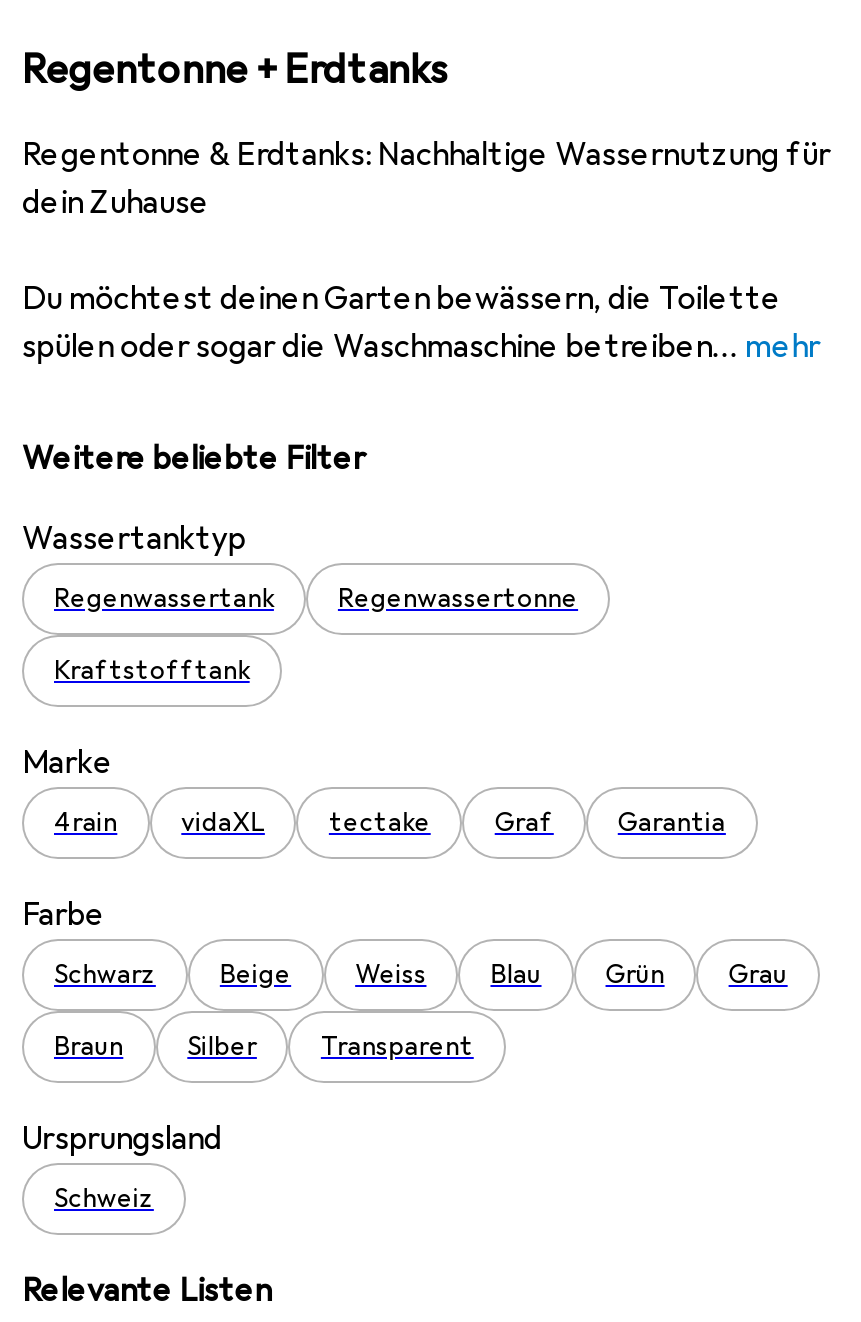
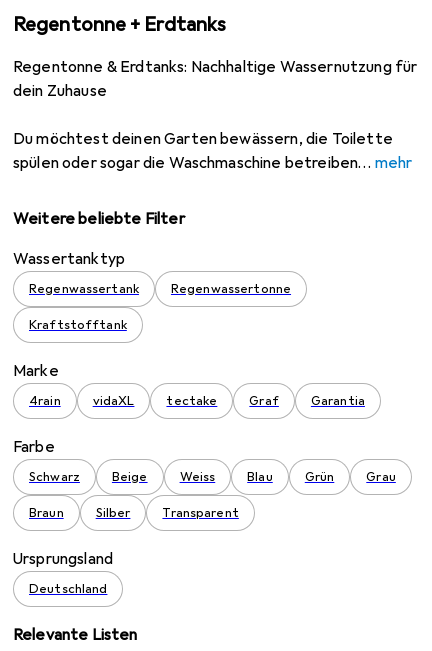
- Schweiz
+ Deutschland
